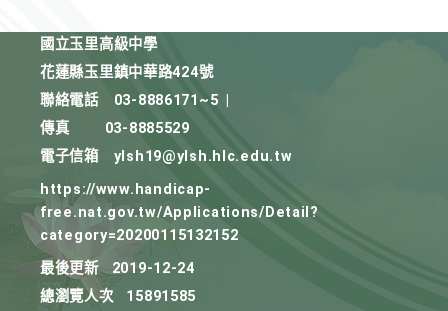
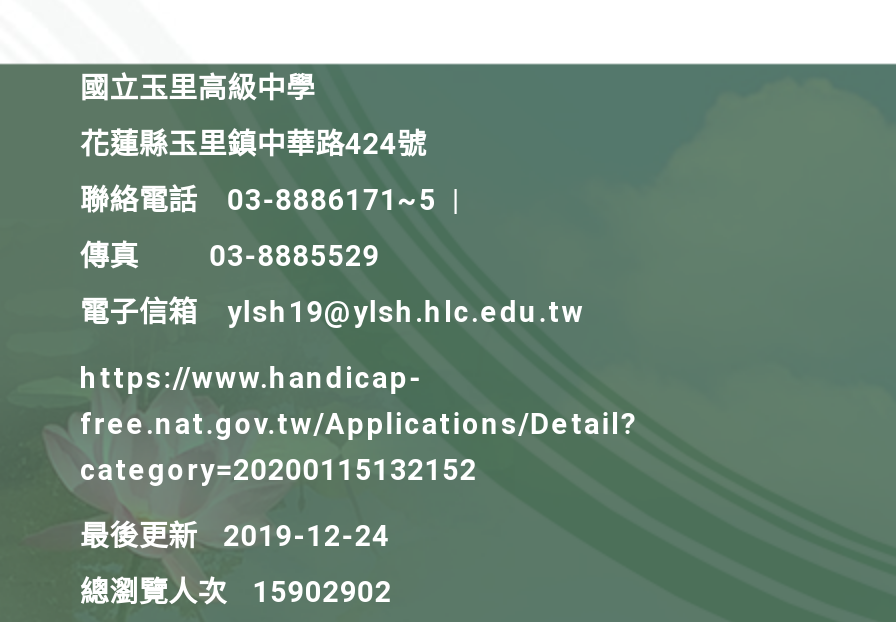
- 總瀏覽人次 15891585
+ 總瀏覽人次 15902902
